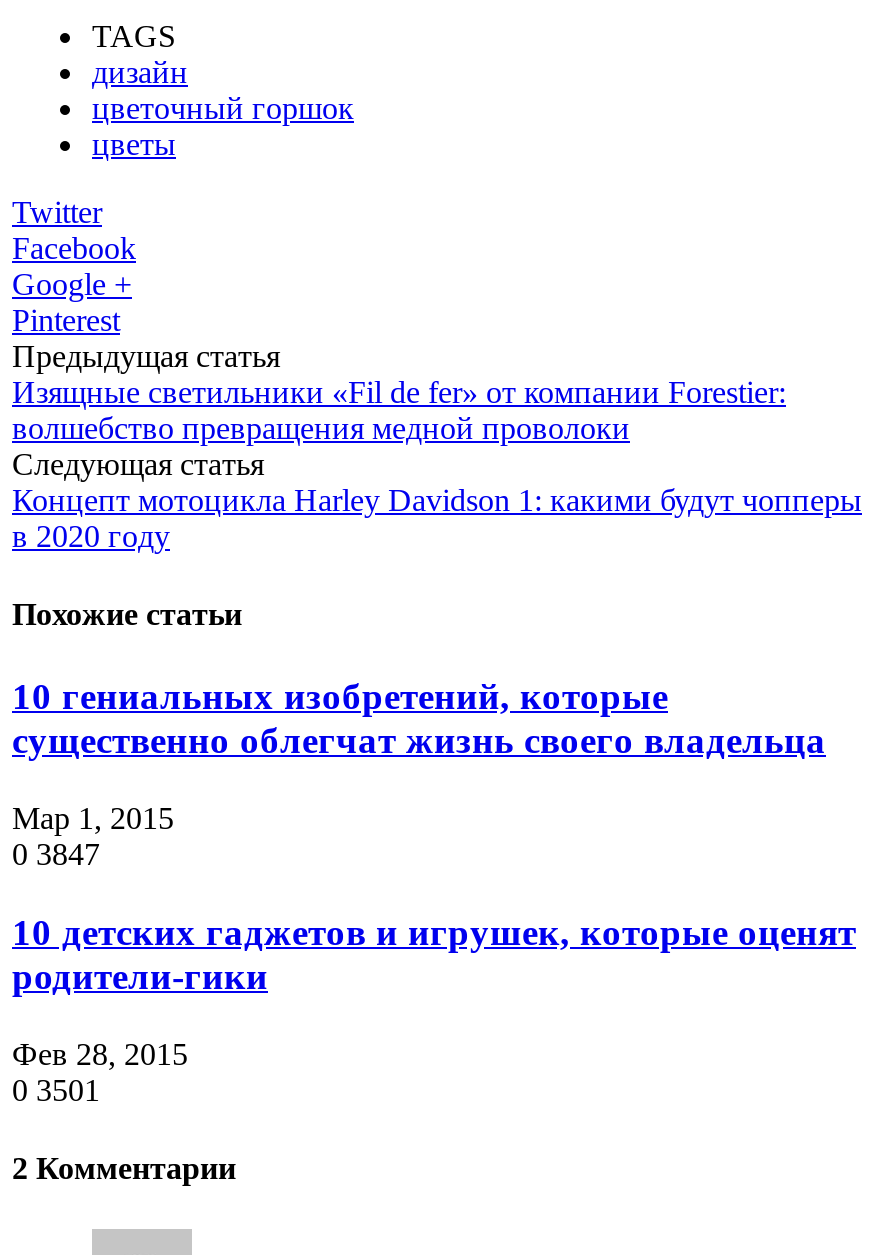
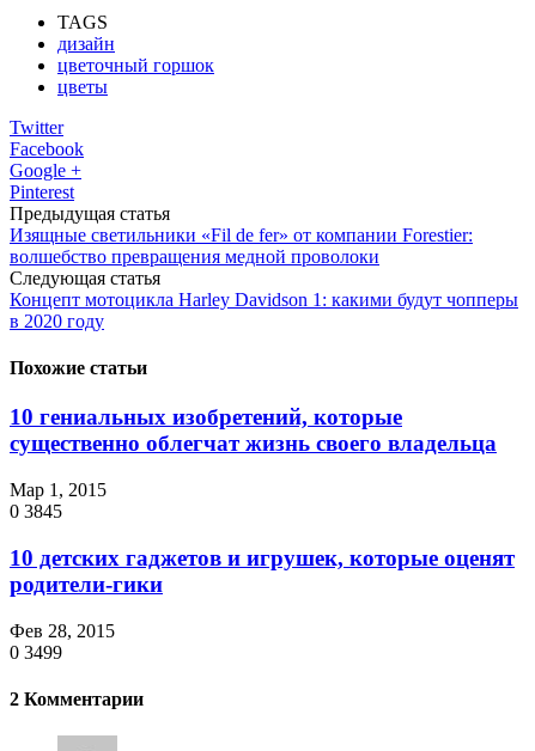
- 0 3847
+ 0 3845

- 0 3501
+ 0 3499
